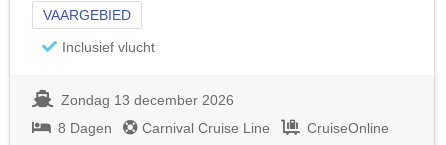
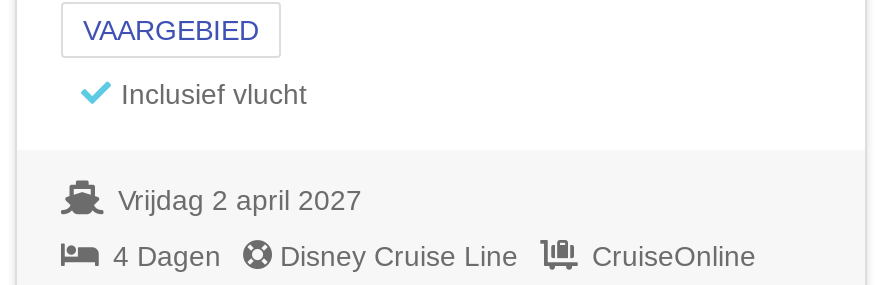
- Zondag 13 december 2026
+ Vrijdag 2 april 2027

- 8 Dagen
- Carnival Cruise Line
+ 4 Dagen
+ Disney Cruise Line
